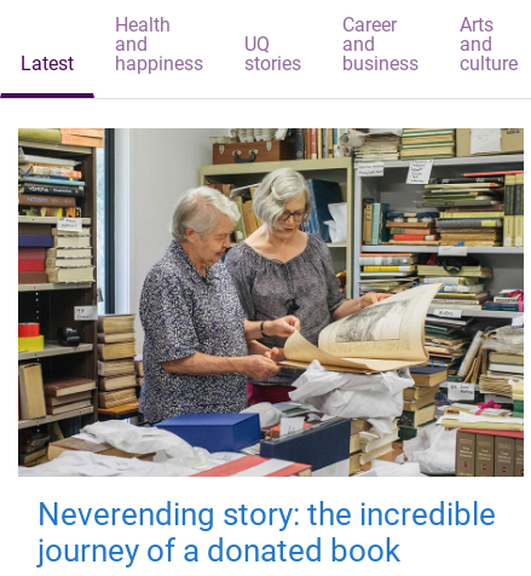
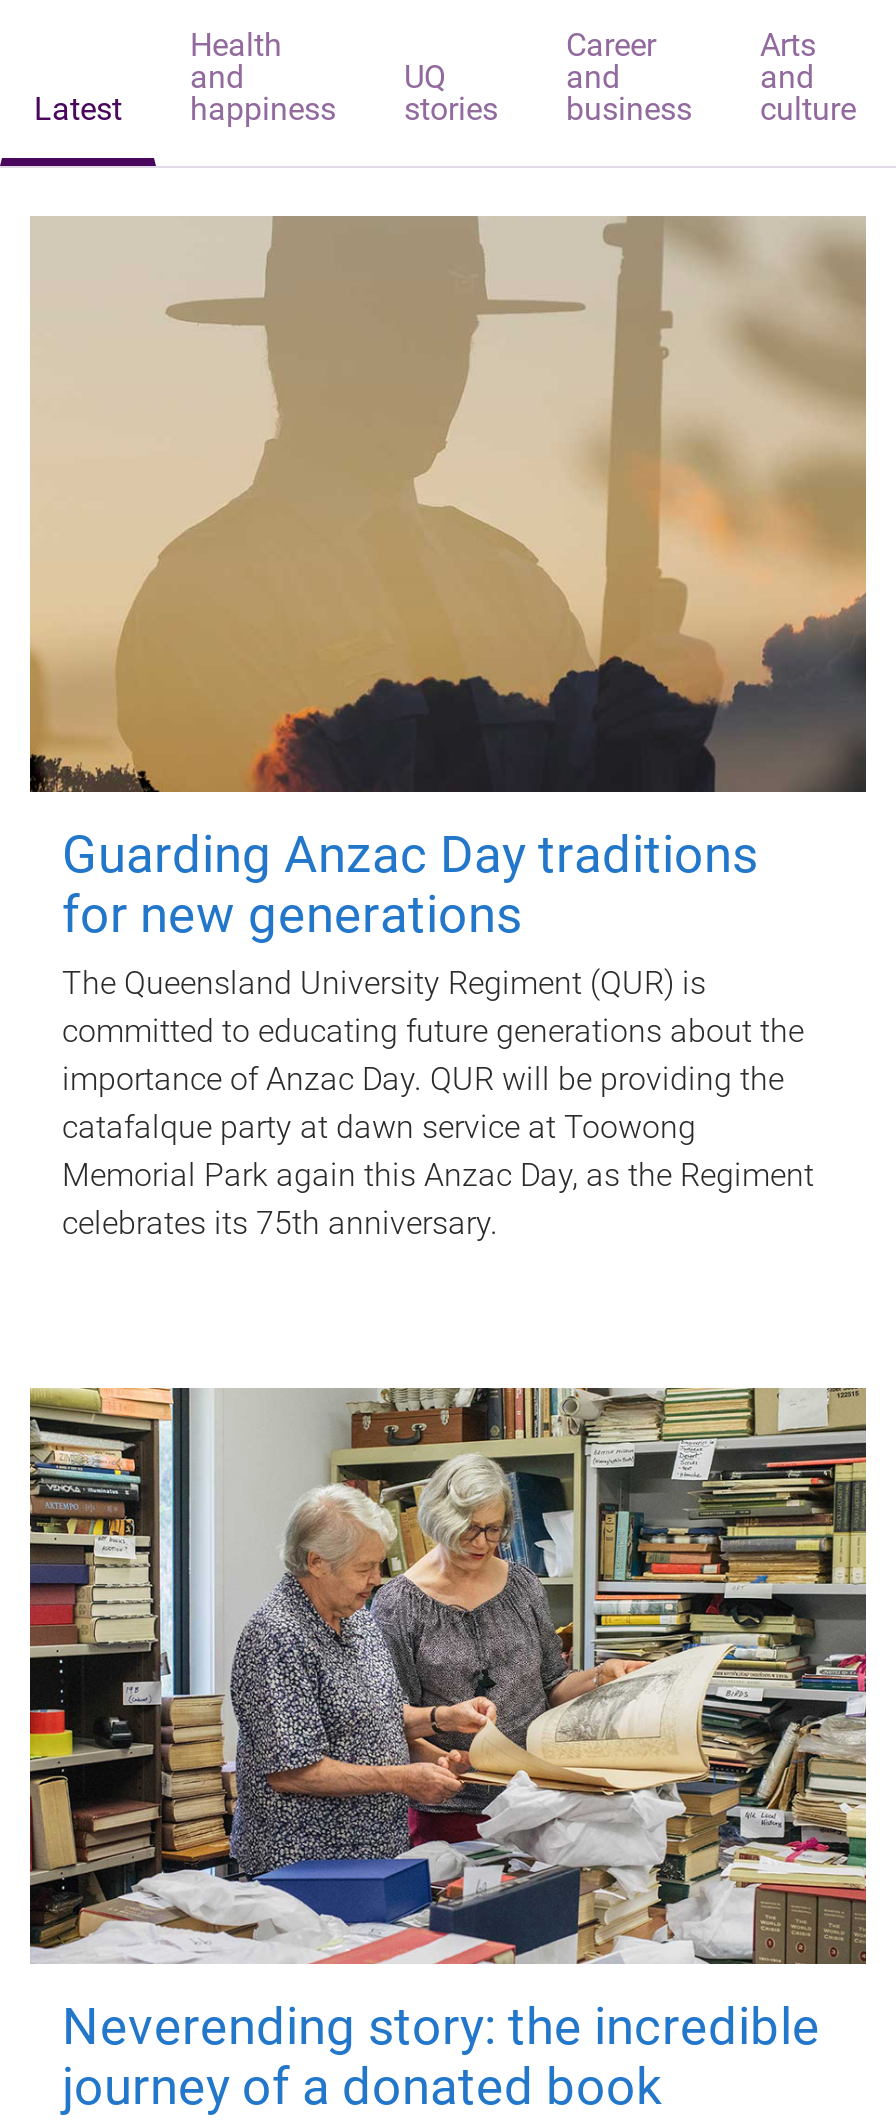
+ [image]
+ Guarding Anzac Day traditions
+ for new generations
+ The Queensland University Regiment (QUR) is
+ committed to educating future generations about the
+ importance of Anzac Day. QUR will be providing the
+ catafalque party at dawn service at Toowong
+ Memorial Park again this Anzac Day, as the Regiment
+ celebrates its 75th anniversary.
